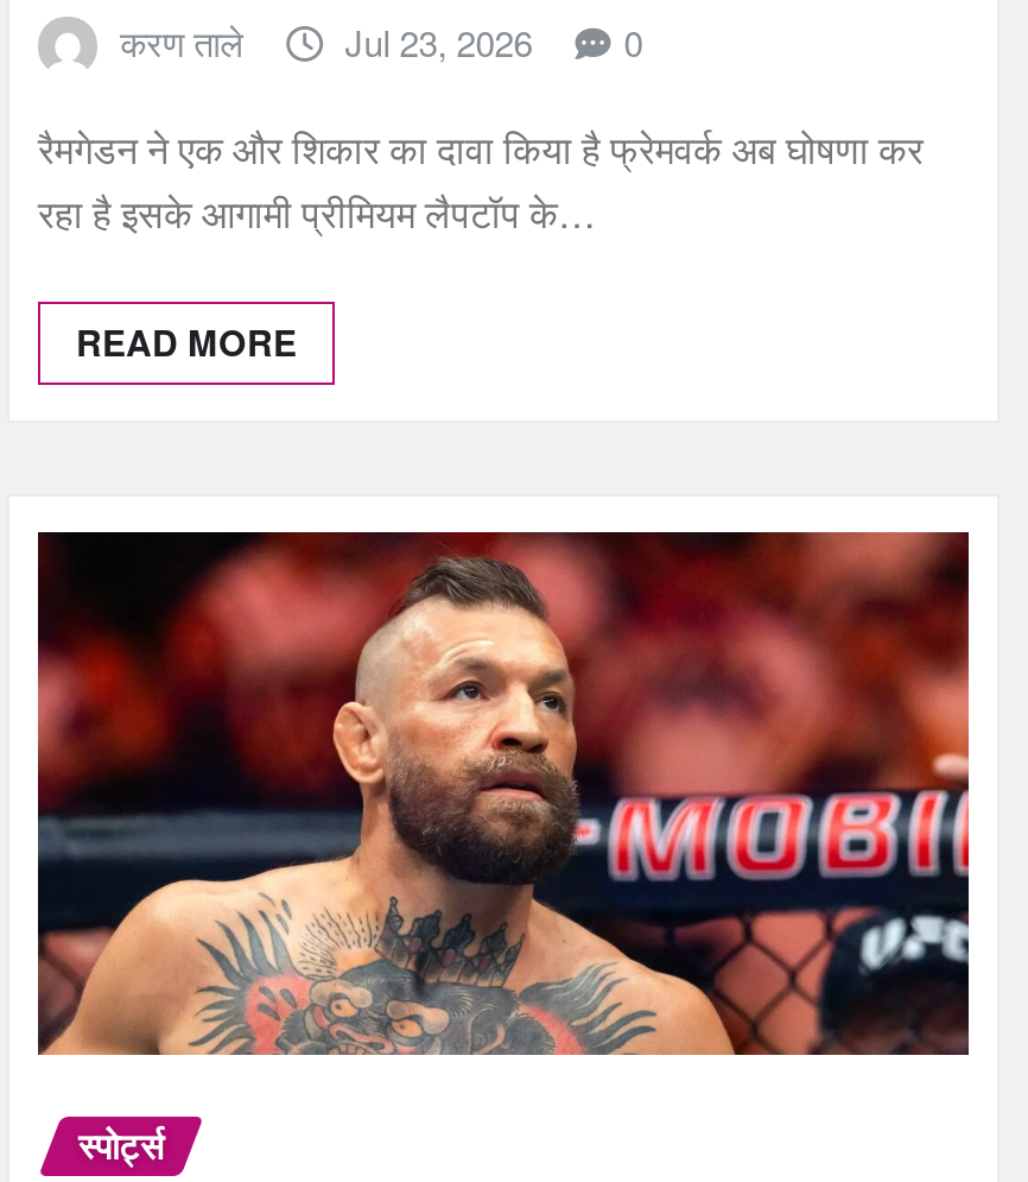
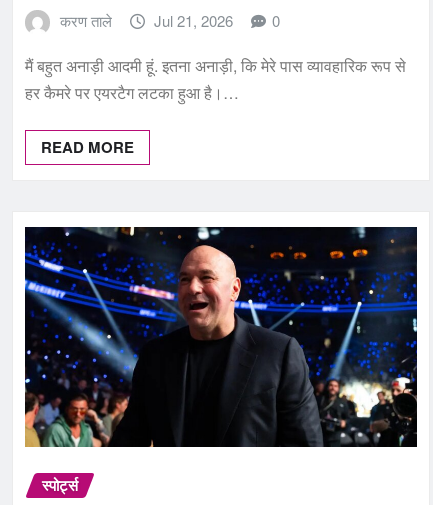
- Jul 23, 2026 0
+ Jul 21, 2026 0

- रैमगेडन ने एक और शिकार का दावा किया है फ्रेमवर्क अब घोषणा कर
- रहा है इसके आगामी प्रीमियम लैपटॉप के…
+ मैं बहुत अनाड़ी आदमी हूं. इतना अनाड़ी, कि मेरे पास व्यावहारिक रूप से
+ हर कैमरे पर एयरटैग लटका हुआ है।…

- [image]
+ [image]
